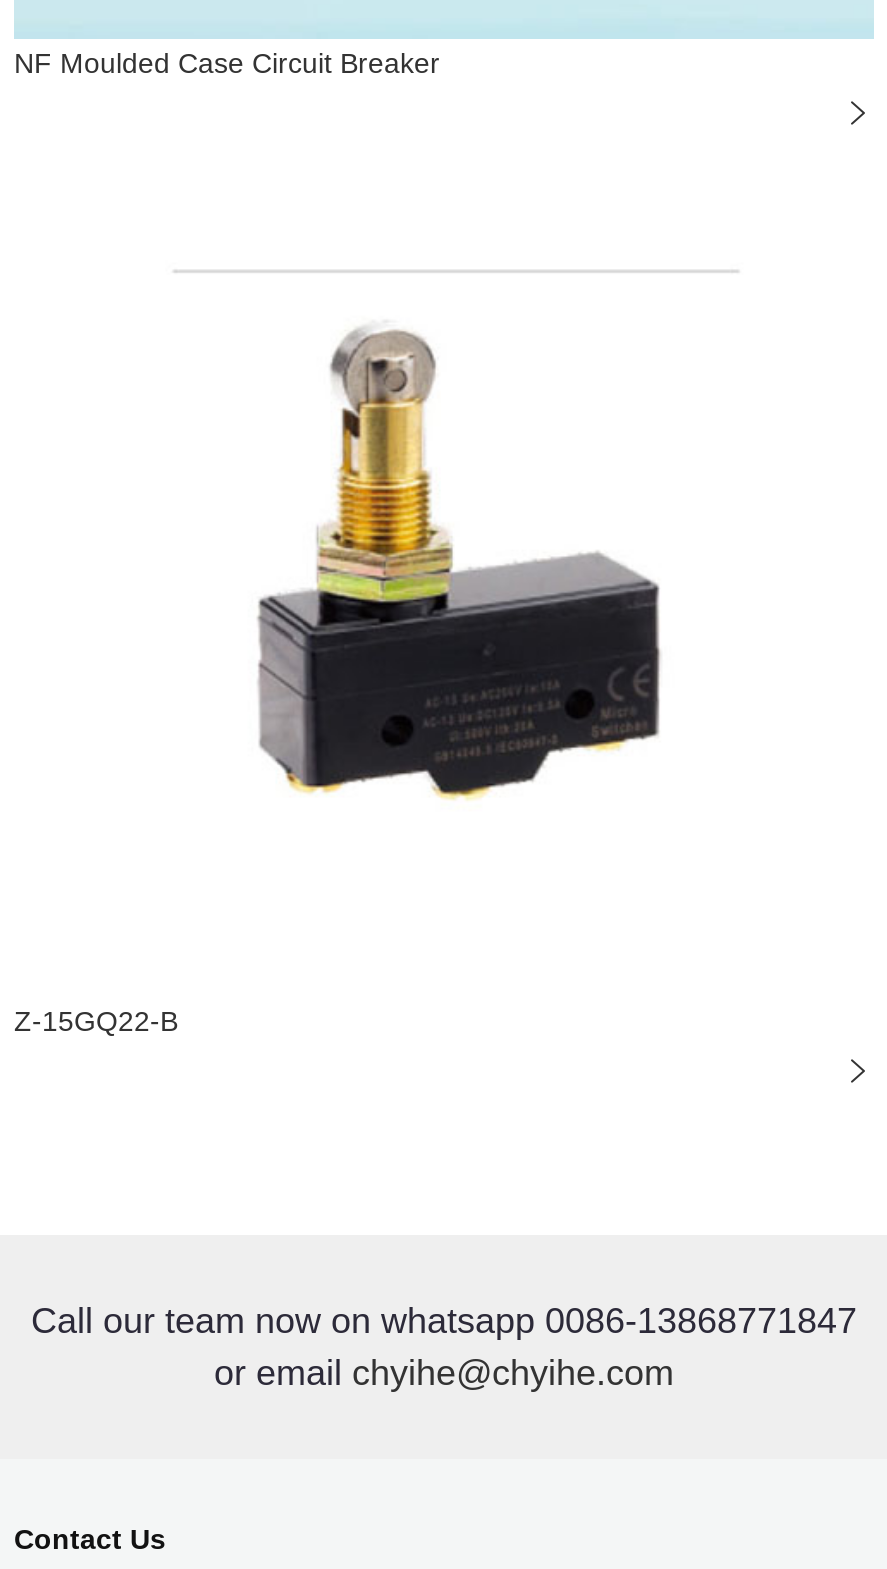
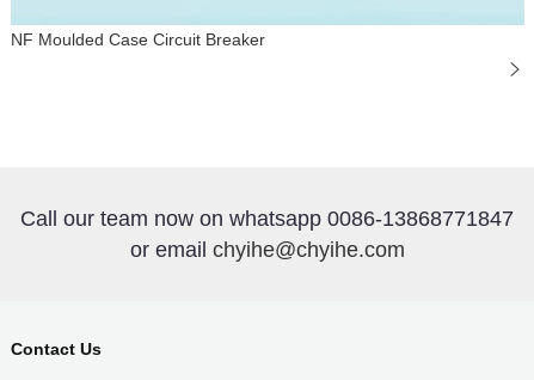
- [image]

- Z-15GQ22-B
